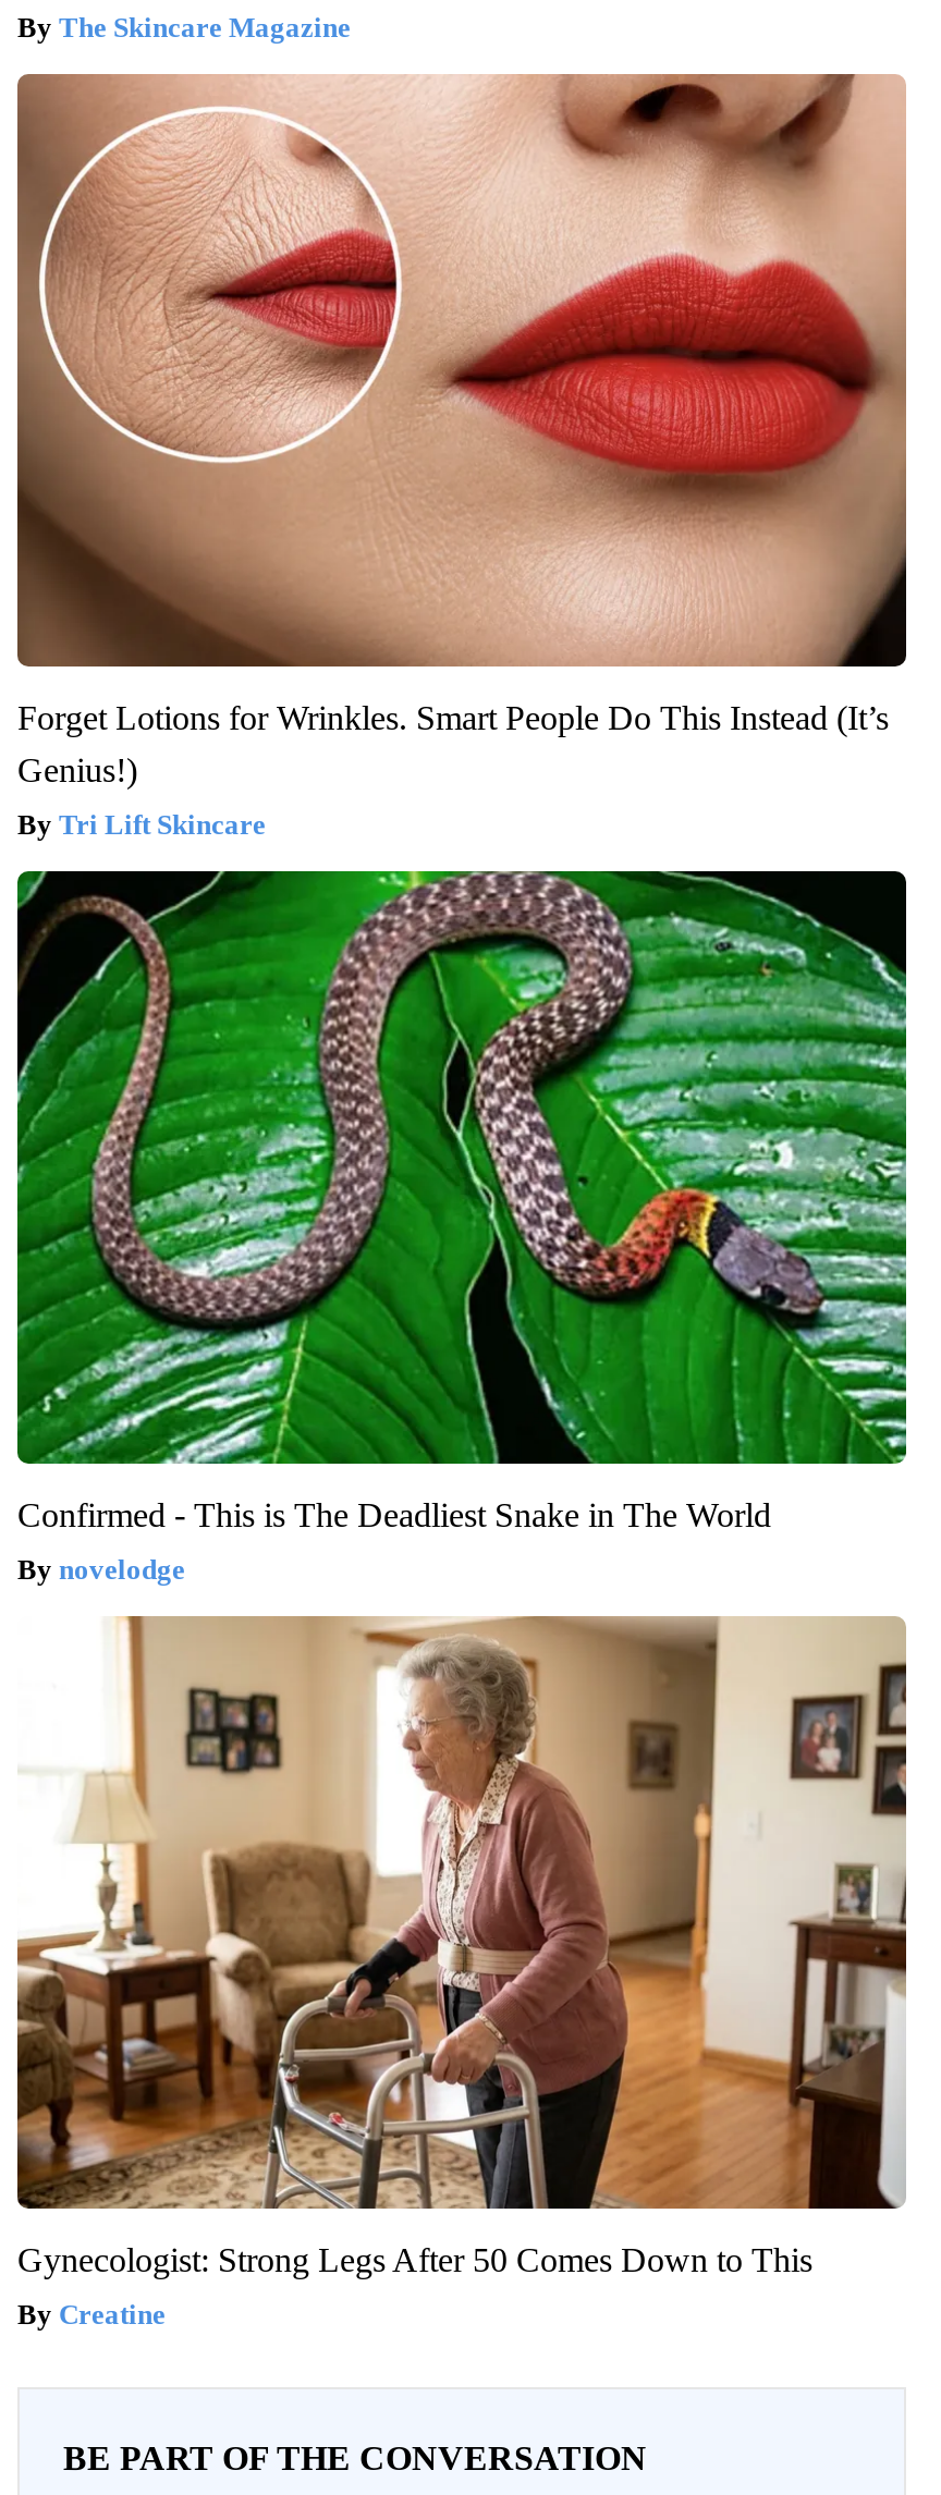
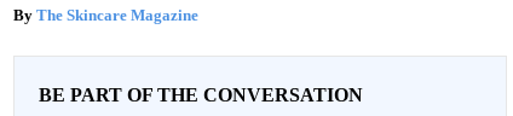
- [image]
- Forget Lotions for Wrinkles. Smart People Do This Instead (It’s
- Genius!)
- Tri Lift Skincare

- [image]
- Confirmed - This is The Deadliest Snake in The World
- novelodge

- [image]
- Gynecologist: Strong Legs After 50 Comes Down to This
- Creatine
